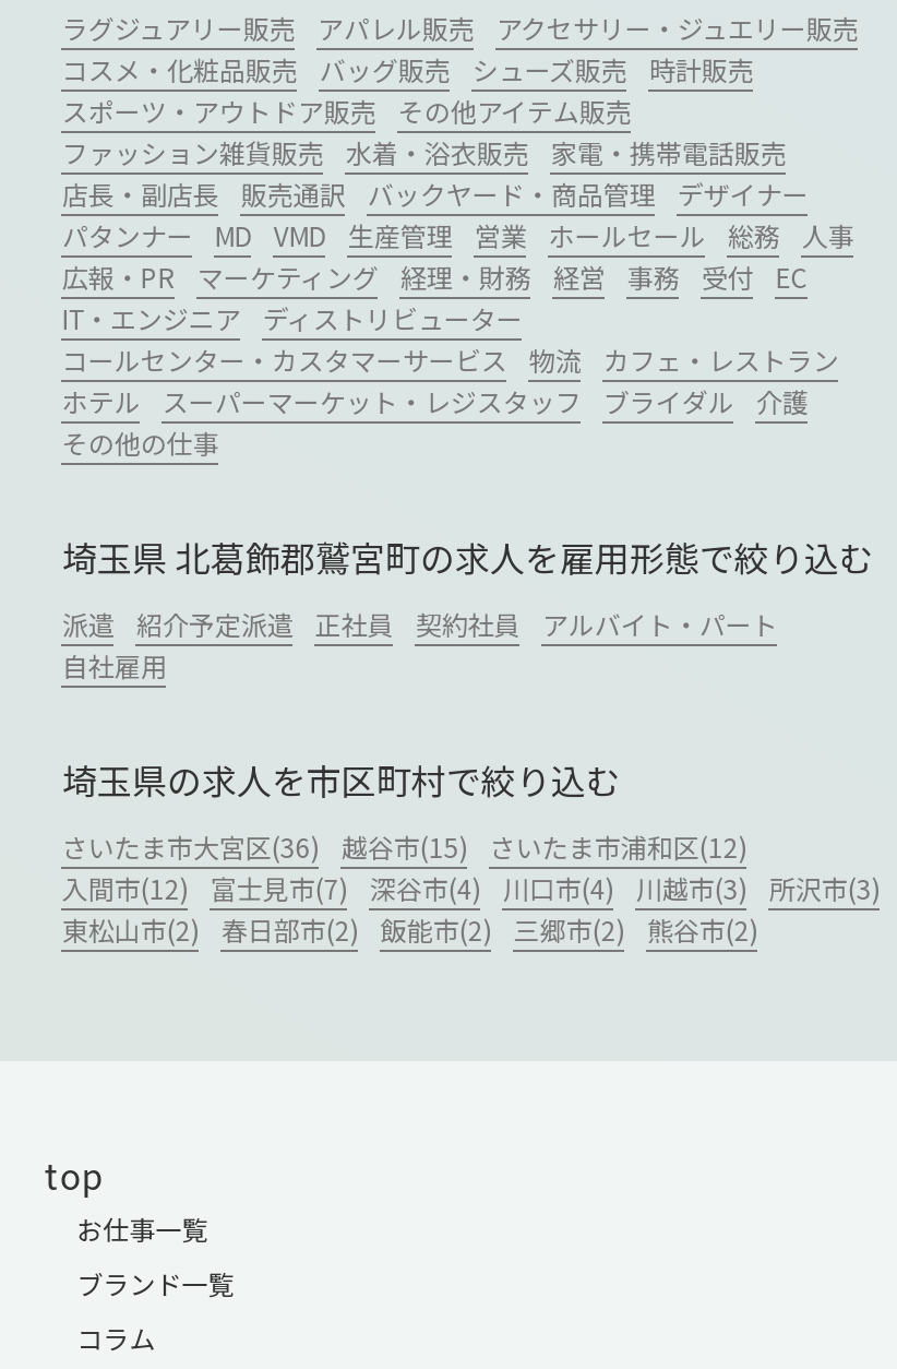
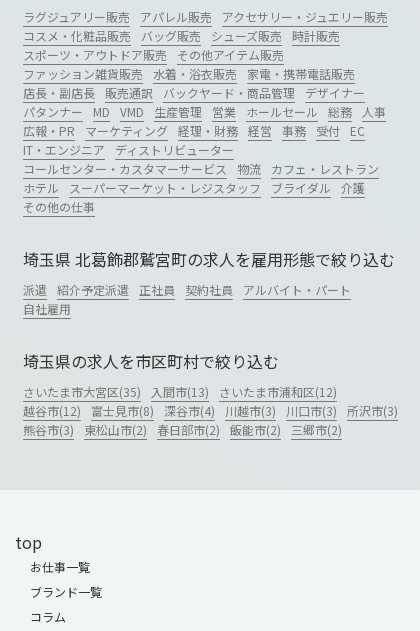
- さいたま市大宮区(36) 越谷市(15) さいたま市浦和区(12)
+ さいたま市大宮区(35) 入間市(13) さいたま市浦和区(12)

- 入間市(12) 富士見市(7) 深谷市(4) 川口市(4) 川越市(3) 所沢市(3)
+ 越谷市(12) 富士見市(8) 深谷市(4) 川越市(3) 川口市(3) 所沢市(3)

- 東松山市(2) 春日部市(2) 飯能市(2) 三郷市(2) 熊谷市(2)
+ 熊谷市(3) 東松山市(2) 春日部市(2) 飯能市(2) 三郷市(2)
